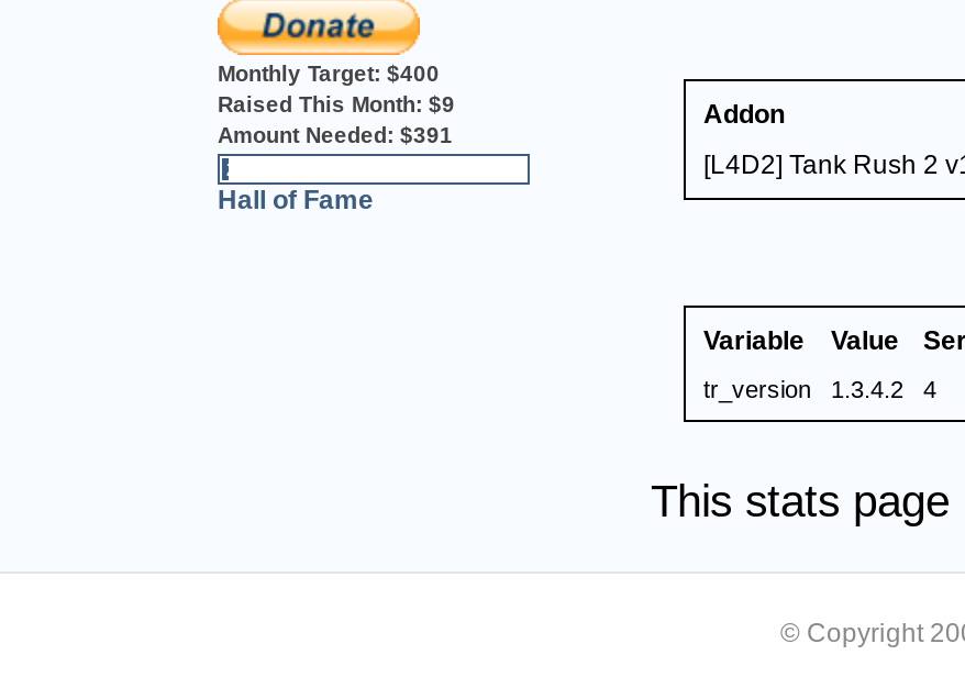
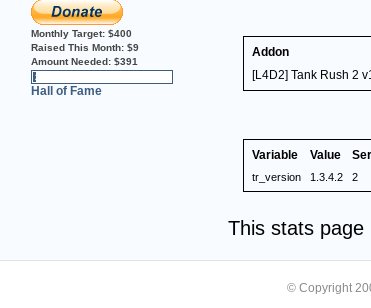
- tr_version 1.3.4.2 4
+ tr_version 1.3.4.2 2
